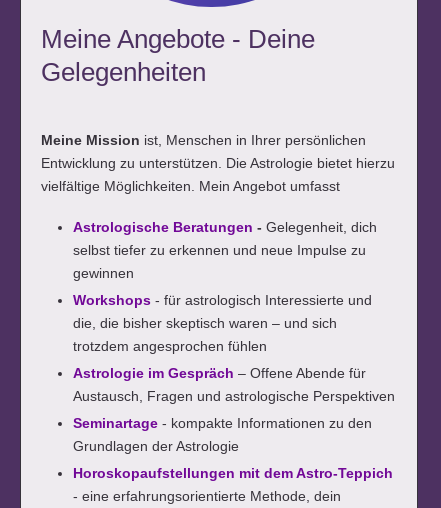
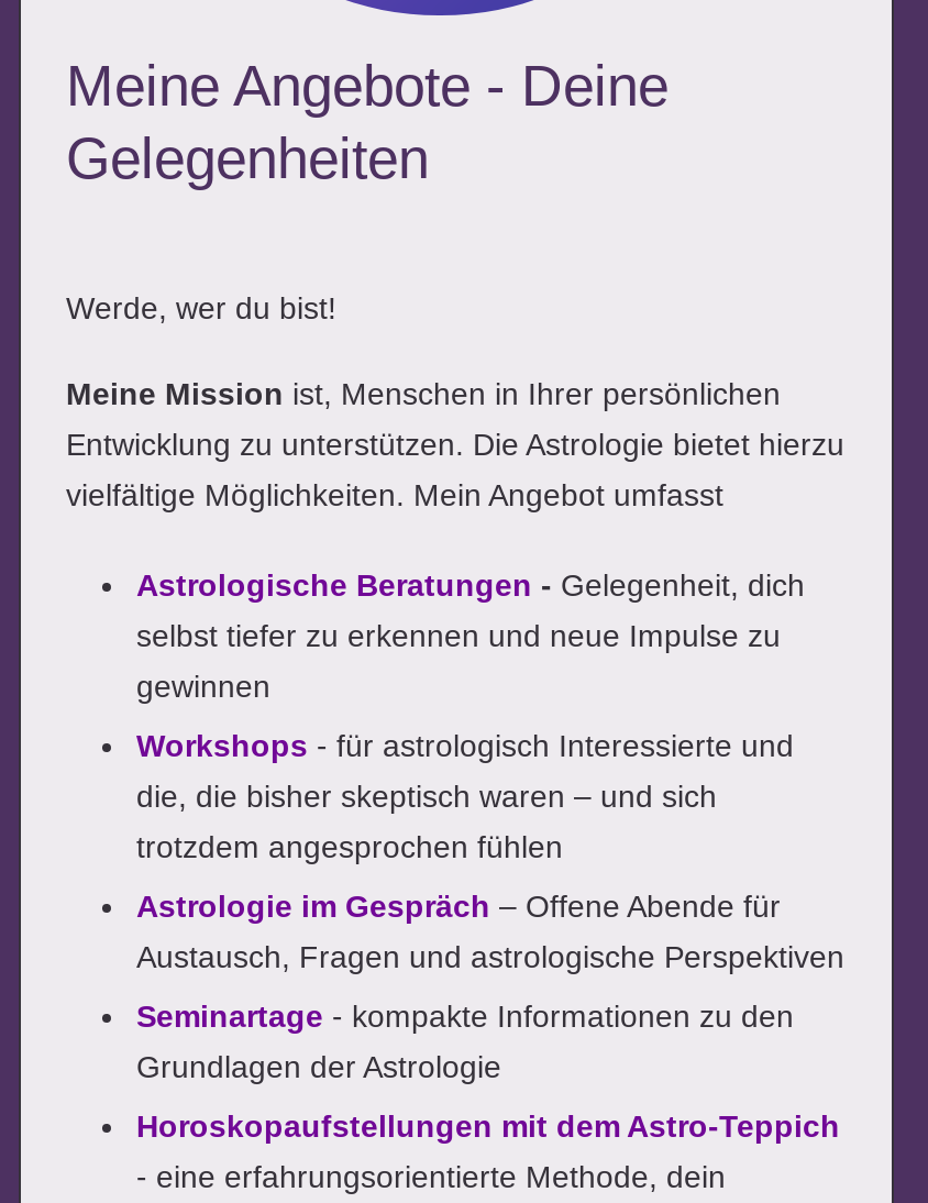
+ Werde, wer du bist!
